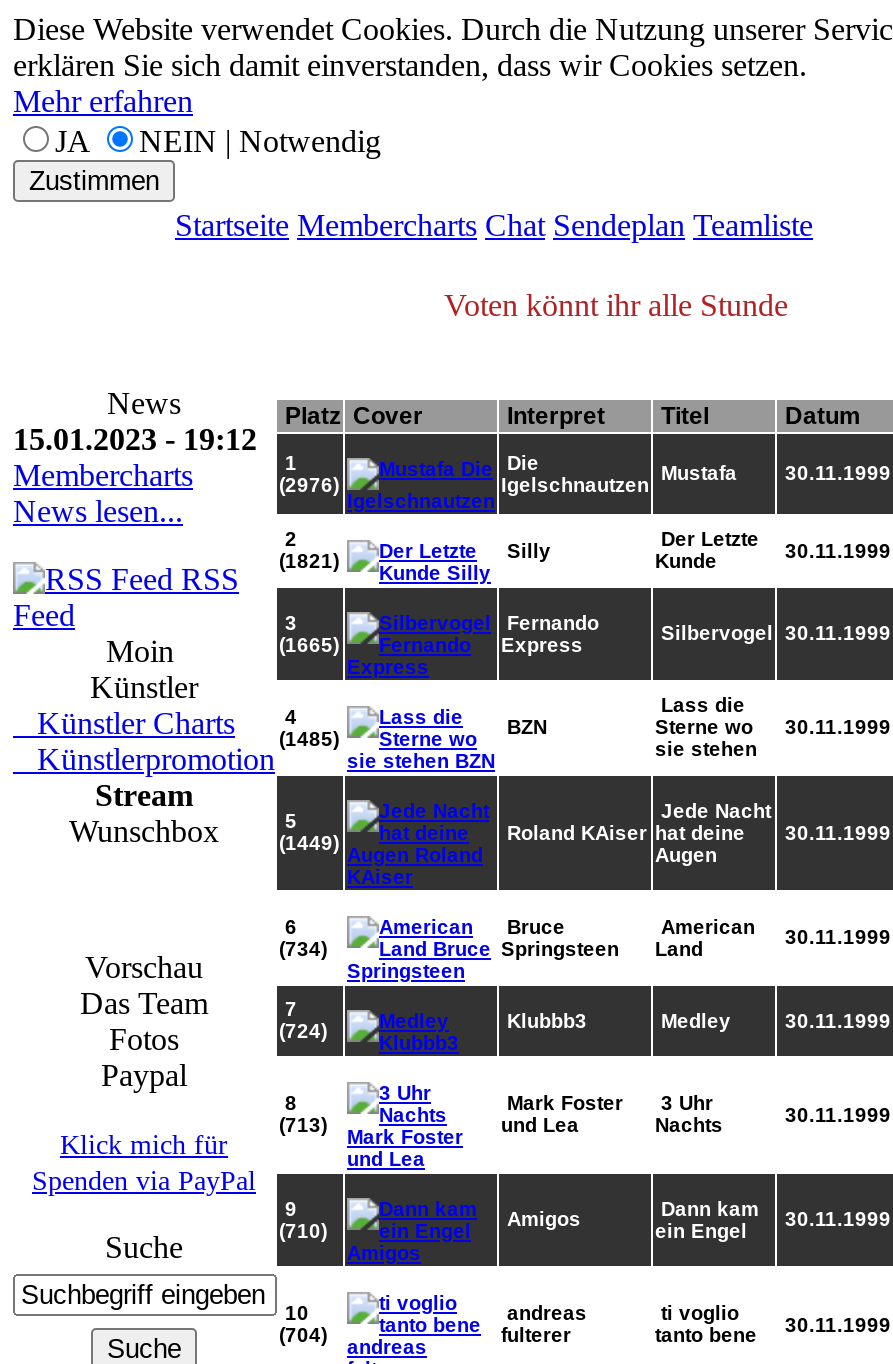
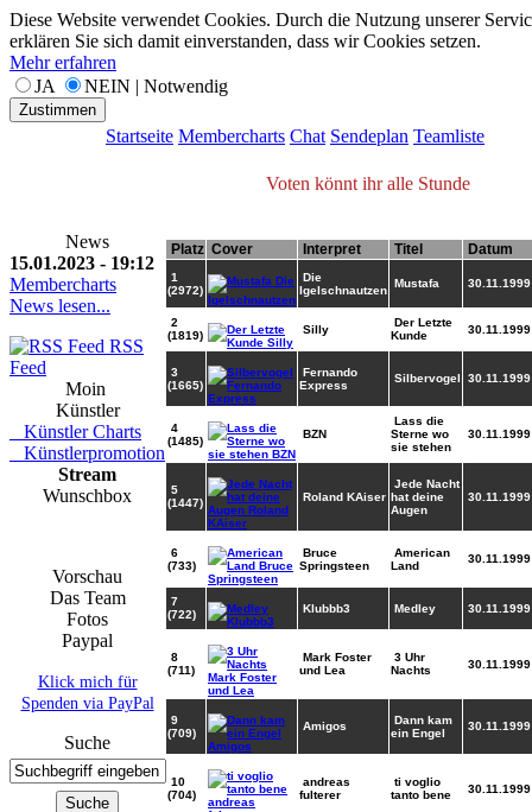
- (2976)
+ (2972)

- (1821)
+ (1819)

- (1449)
+ (1447)

- (734)
+ (733)

- (724)
+ (722)

- (713)
+ (711)

- (710)
+ (709)
